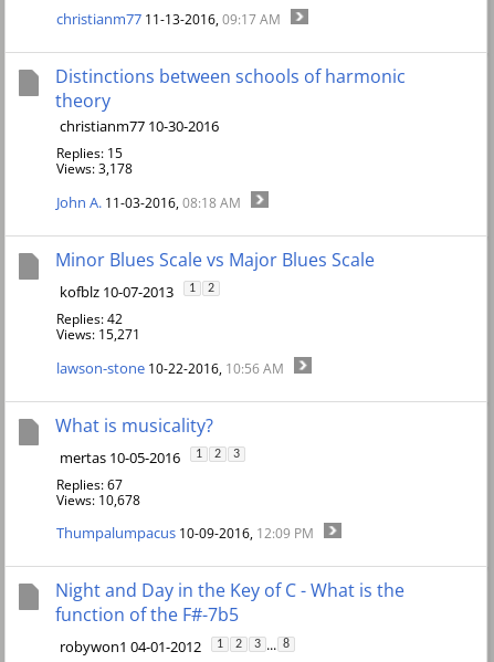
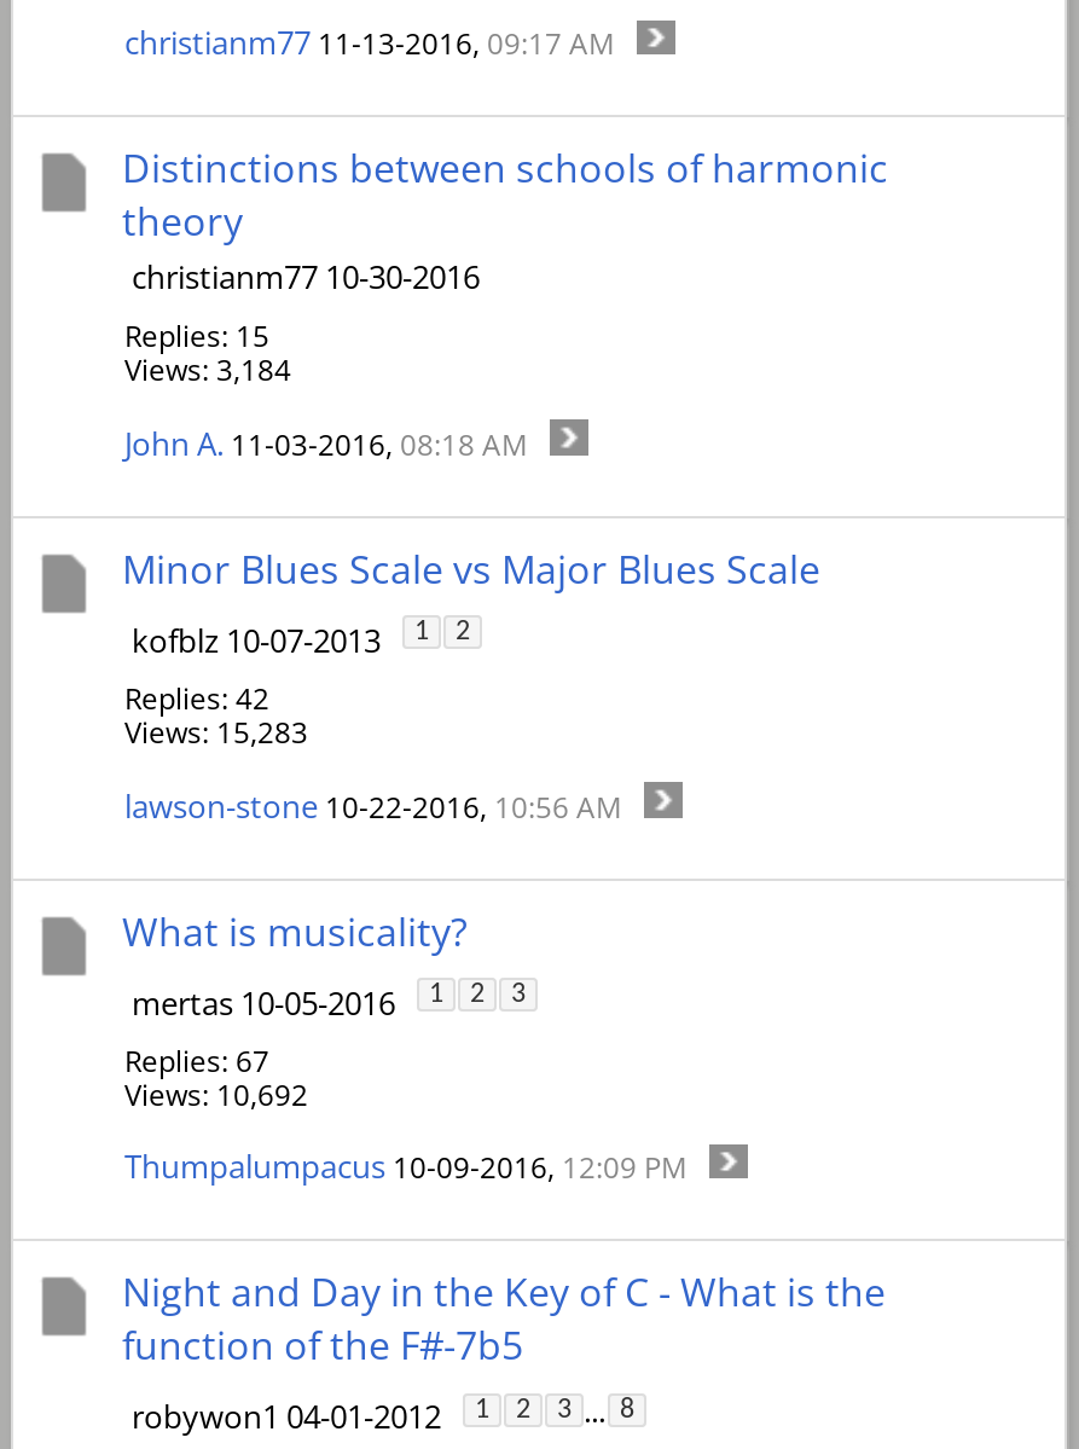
- Views: 3,178
+ Views: 3,184

- Views: 15,271
+ Views: 15,283

- Views: 10,678
+ Views: 10,692
